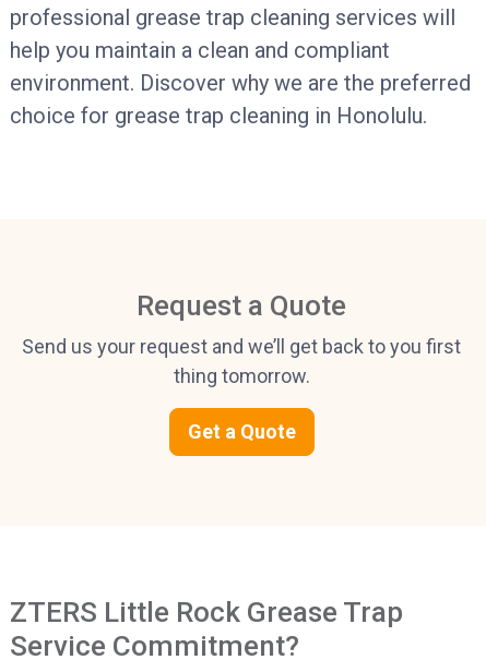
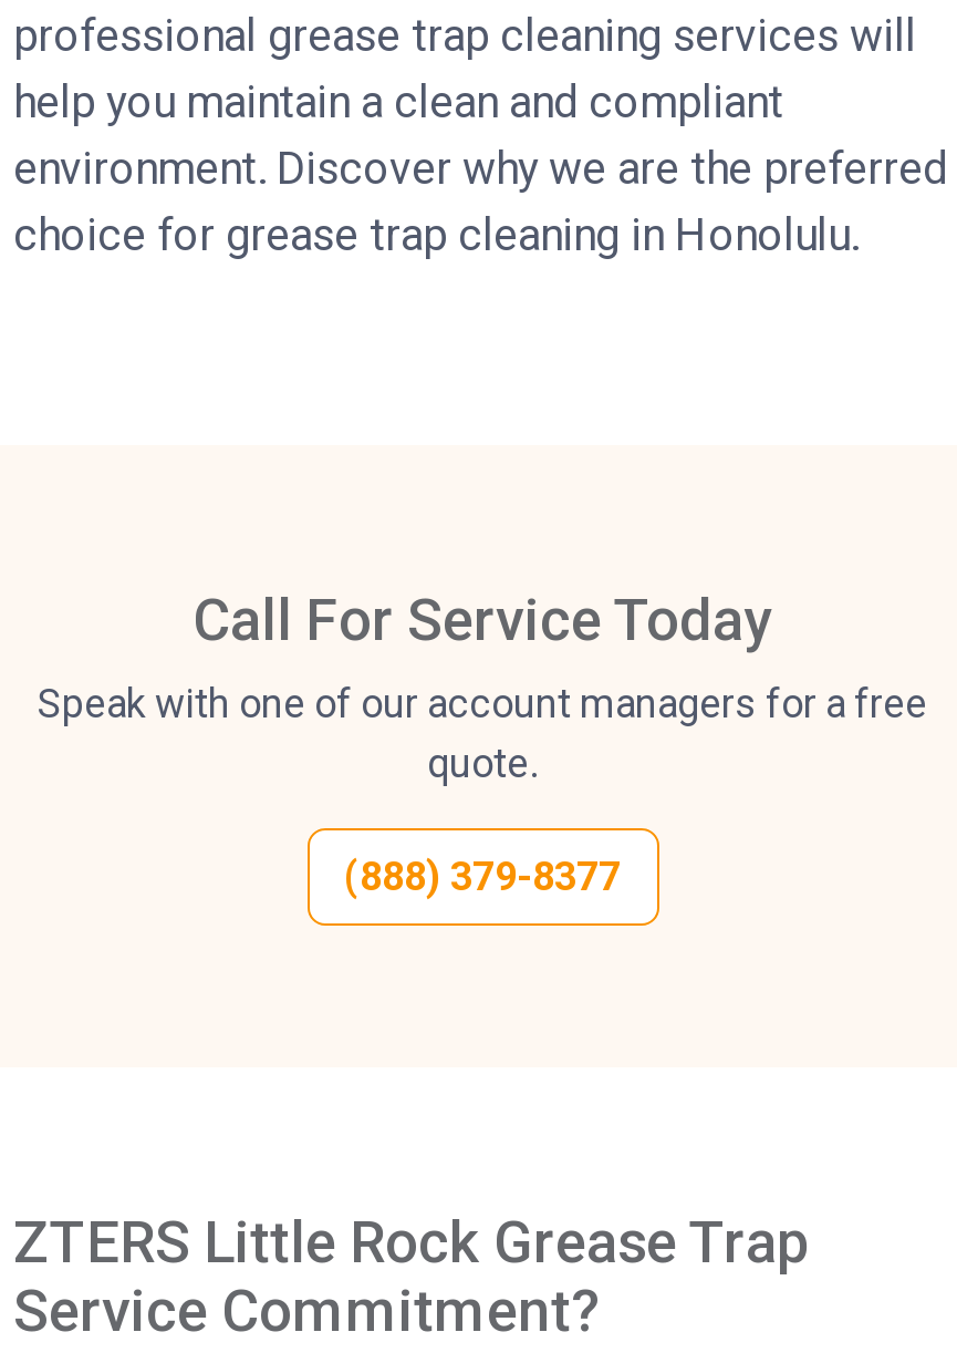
- Request a Quote
- Send us your request and we’ll get back to you first
- thing tomorrow.
+ Call For Service Today
+ Speak with one of our account managers for a free
+ quote.

- Get a Quote
+ (888) 379-8377
